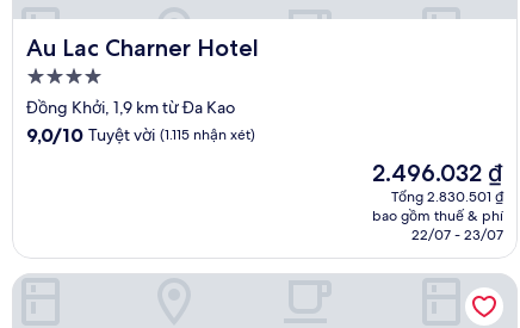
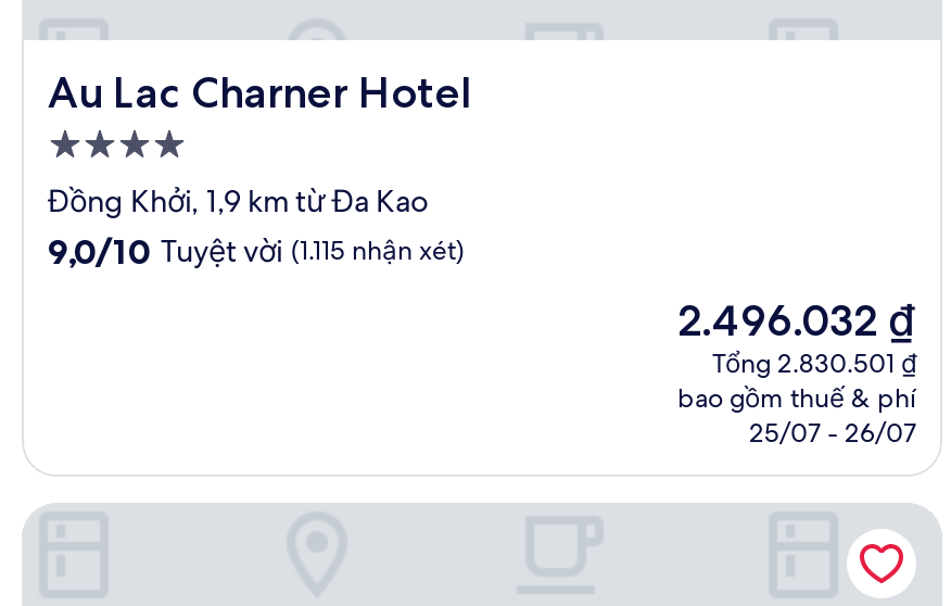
- 22/07 - 23/07
+ 25/07 - 26/07
